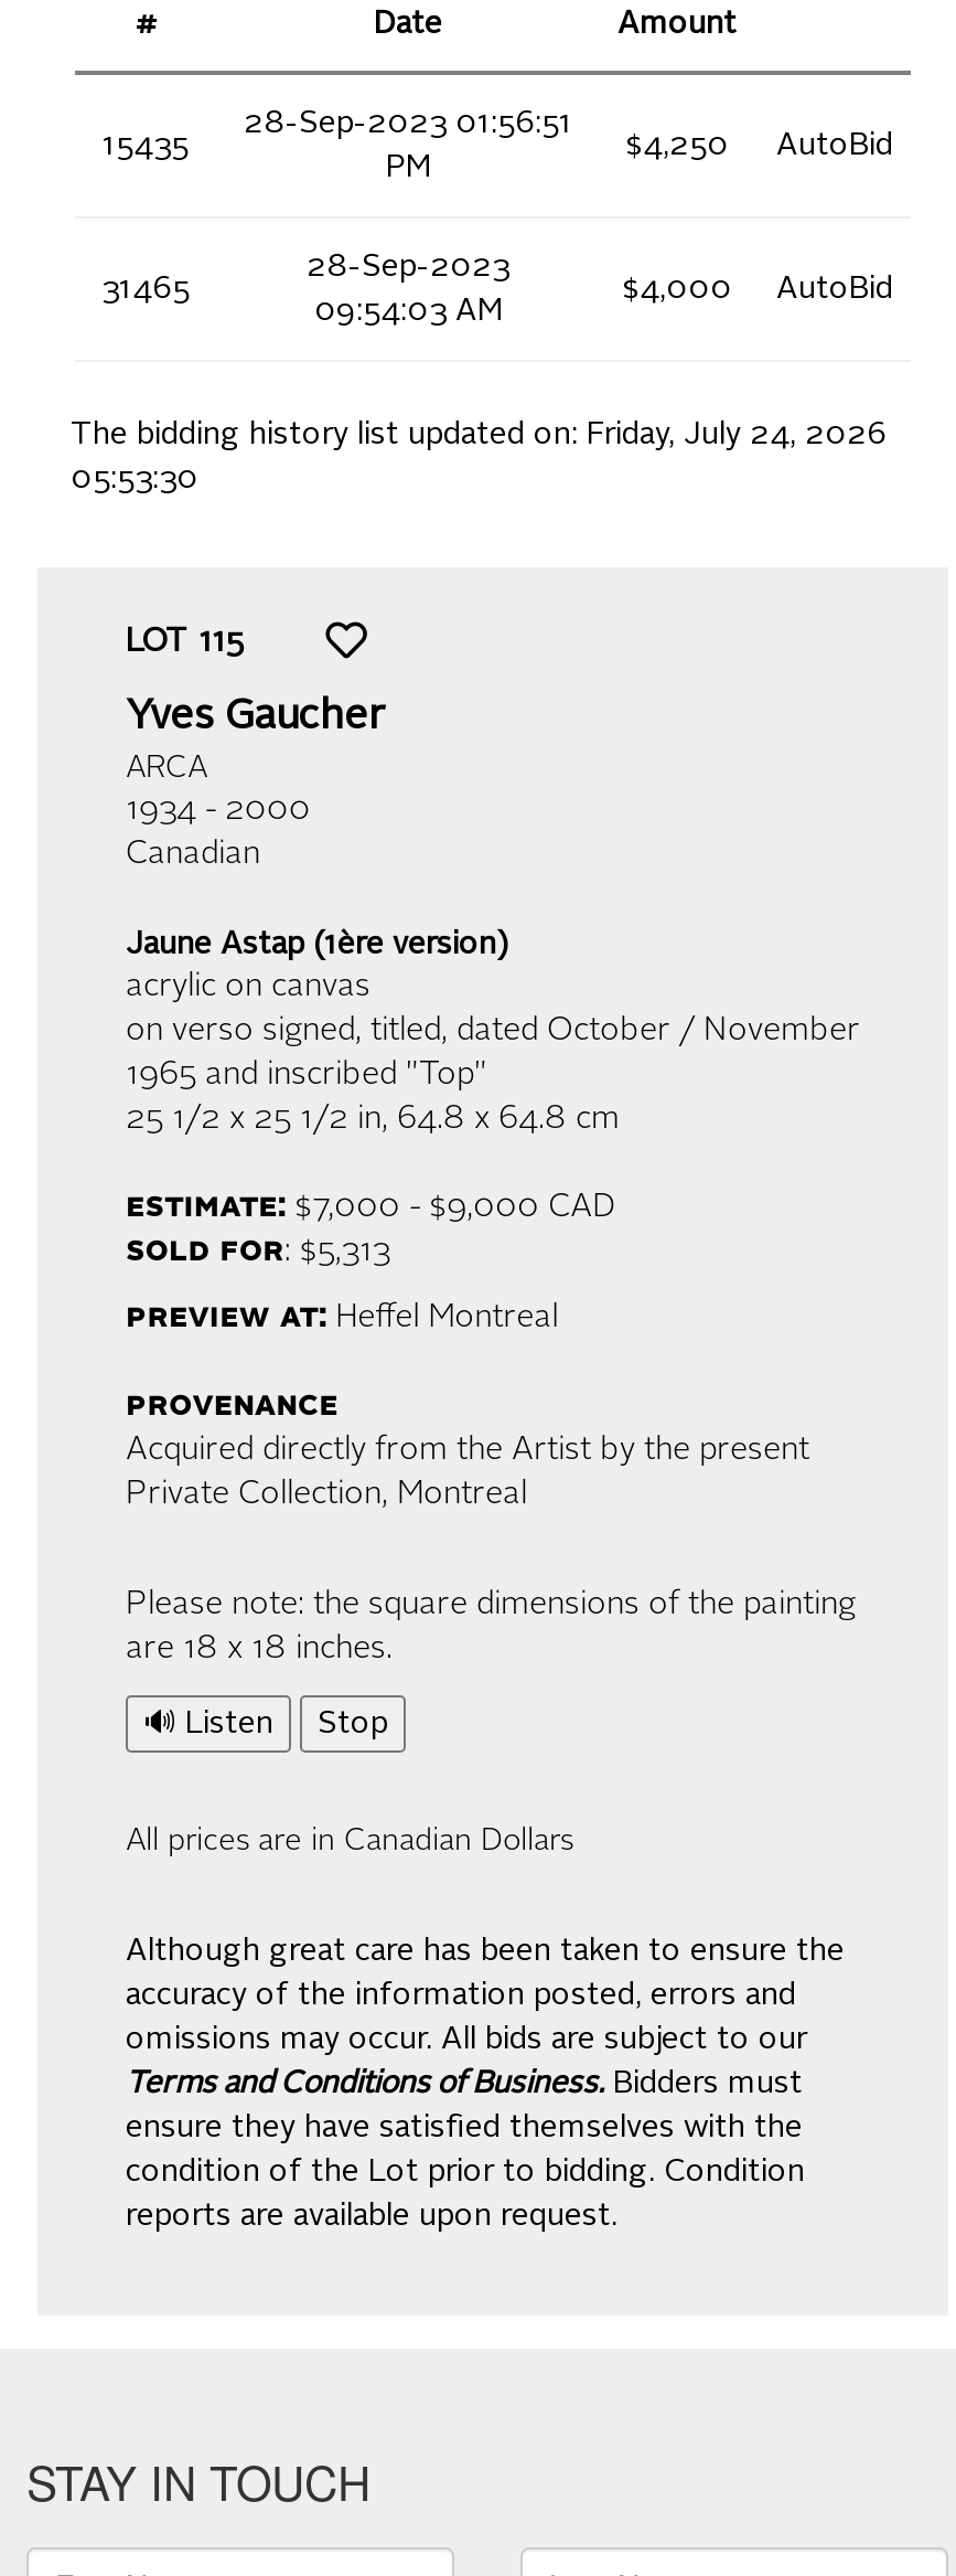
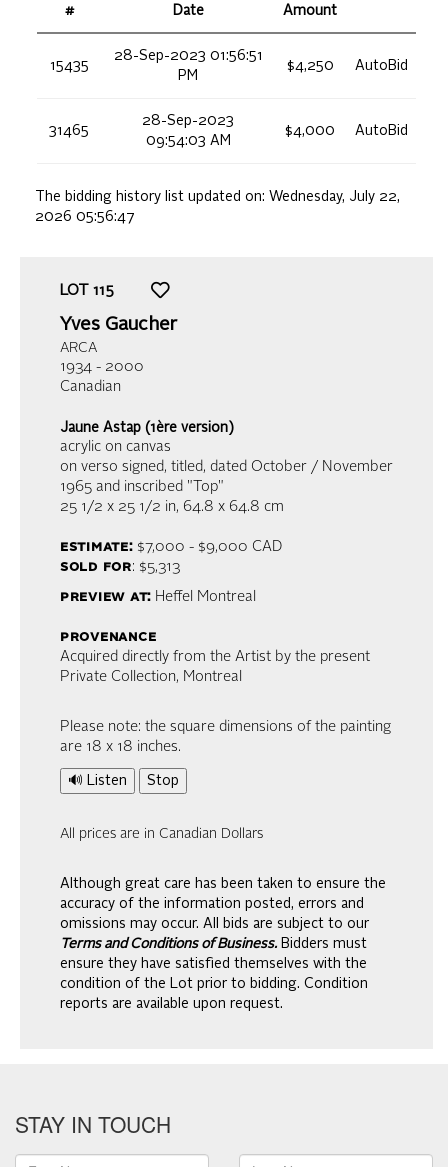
- The bidding history list updated on: Friday, July 24, 2026
- 05:53:30
+ The bidding history list updated on: Wednesday, July 22,
+ 2026 05:56:47
